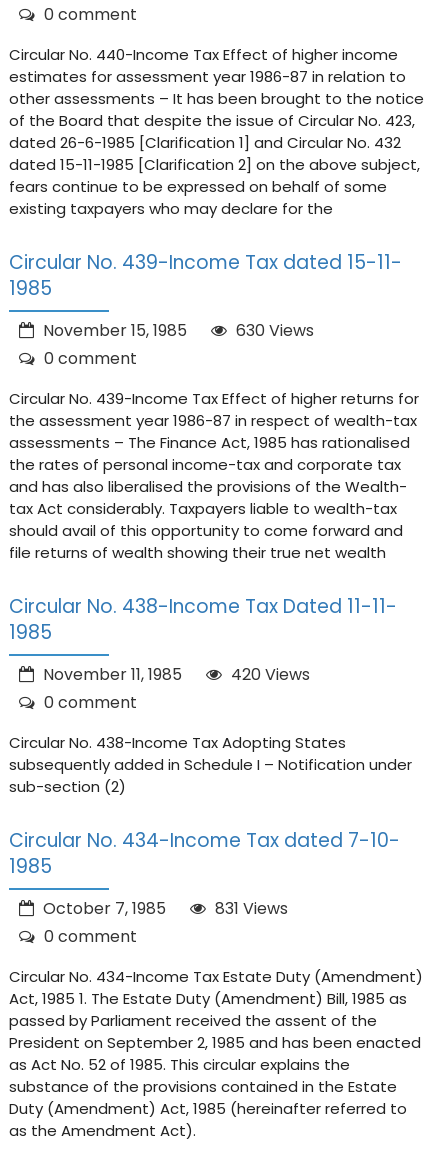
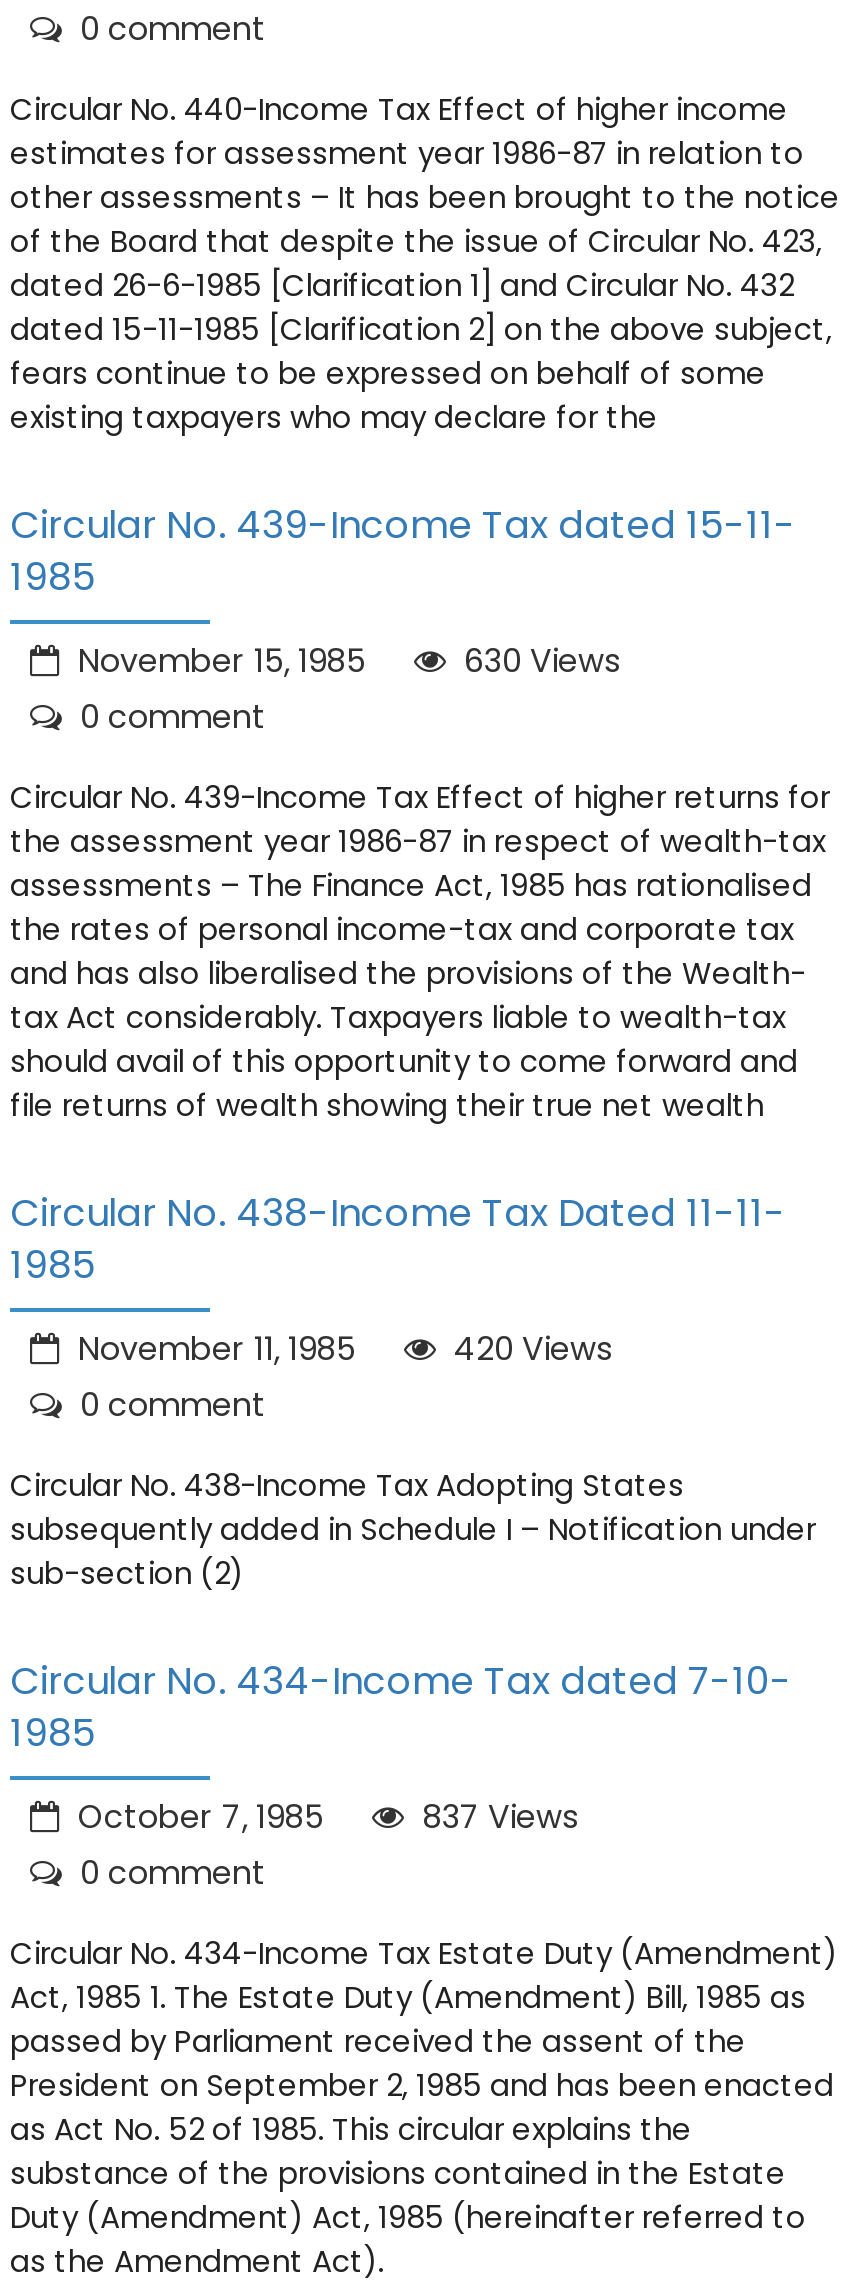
- October 7, 1985 831 Views
+ October 7, 1985 837 Views
